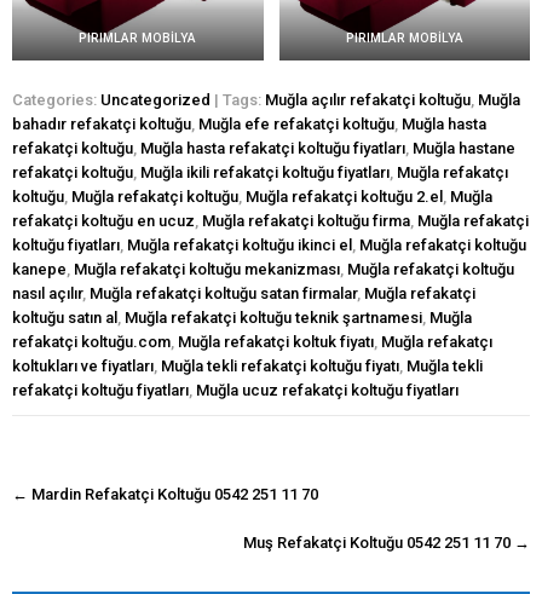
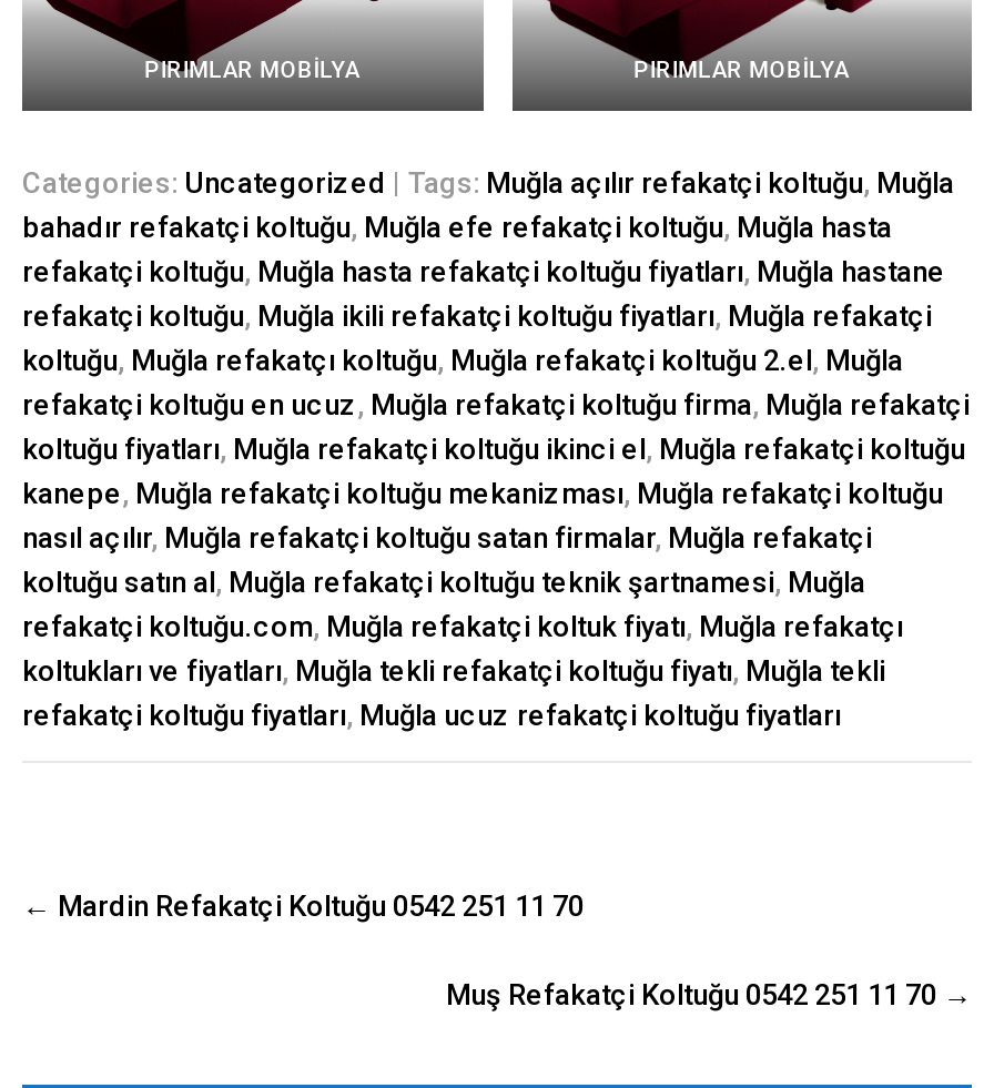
- refakatçi koltuğu, Muğla ikili refakatçi koltuğu fiyatları, Muğla refakatçı
+ refakatçi koltuğu, Muğla ikili refakatçi koltuğu fiyatları, Muğla refakatçi

- koltuğu, Muğla refakatçi koltuğu, Muğla refakatçi koltuğu 2.el, Muğla
+ koltuğu, Muğla refakatçı koltuğu, Muğla refakatçi koltuğu 2.el, Muğla
